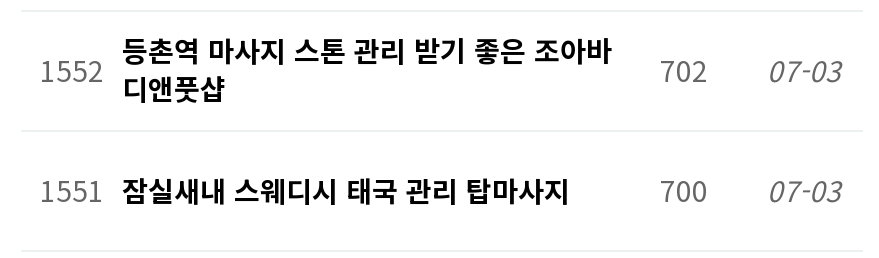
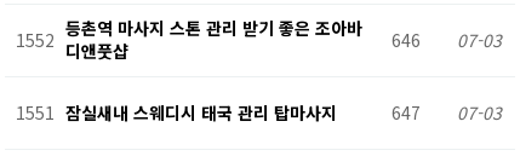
- 702
+ 646

- 700 07-03
+ 647 07-03
